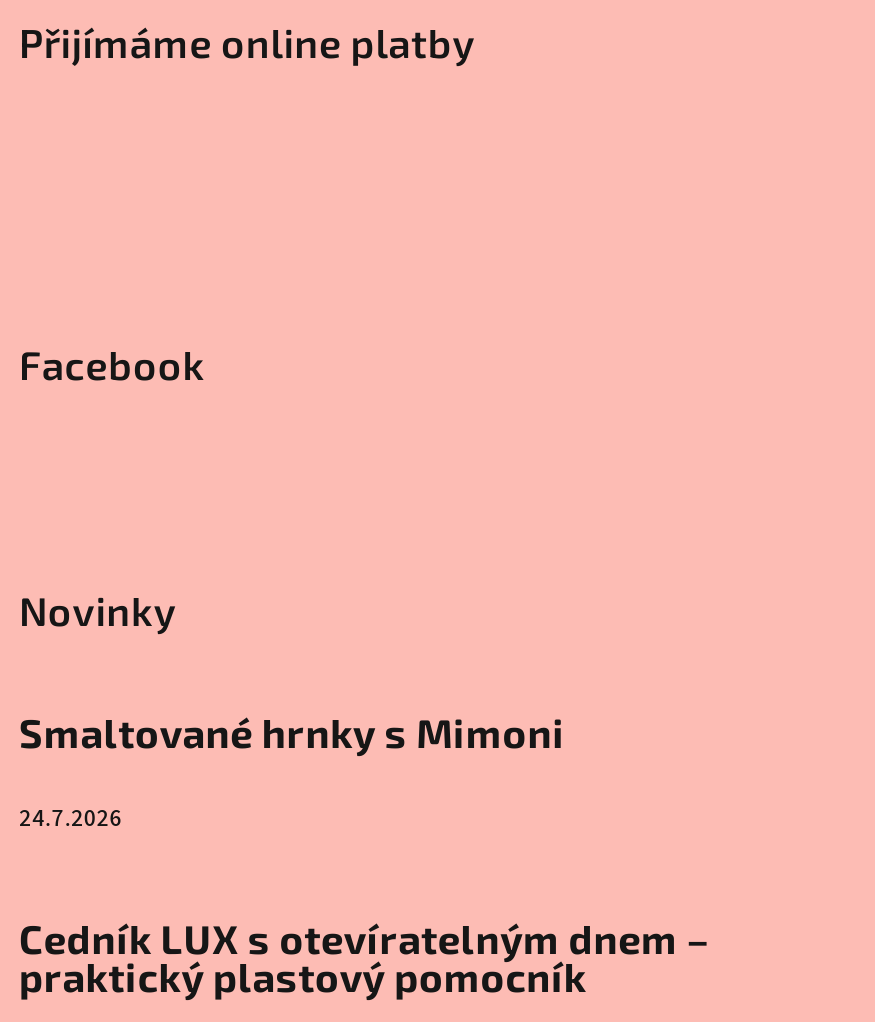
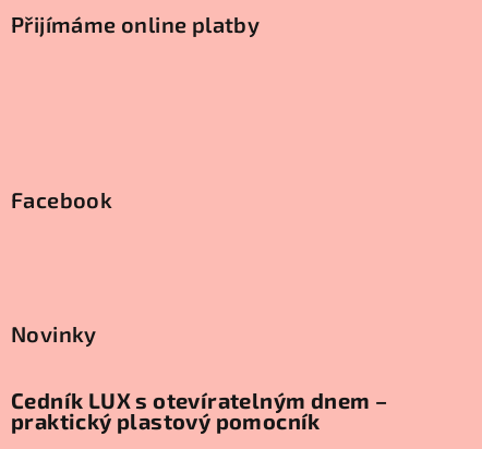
- Smaltované hrnky s Mimoni
- 24.7.2026
